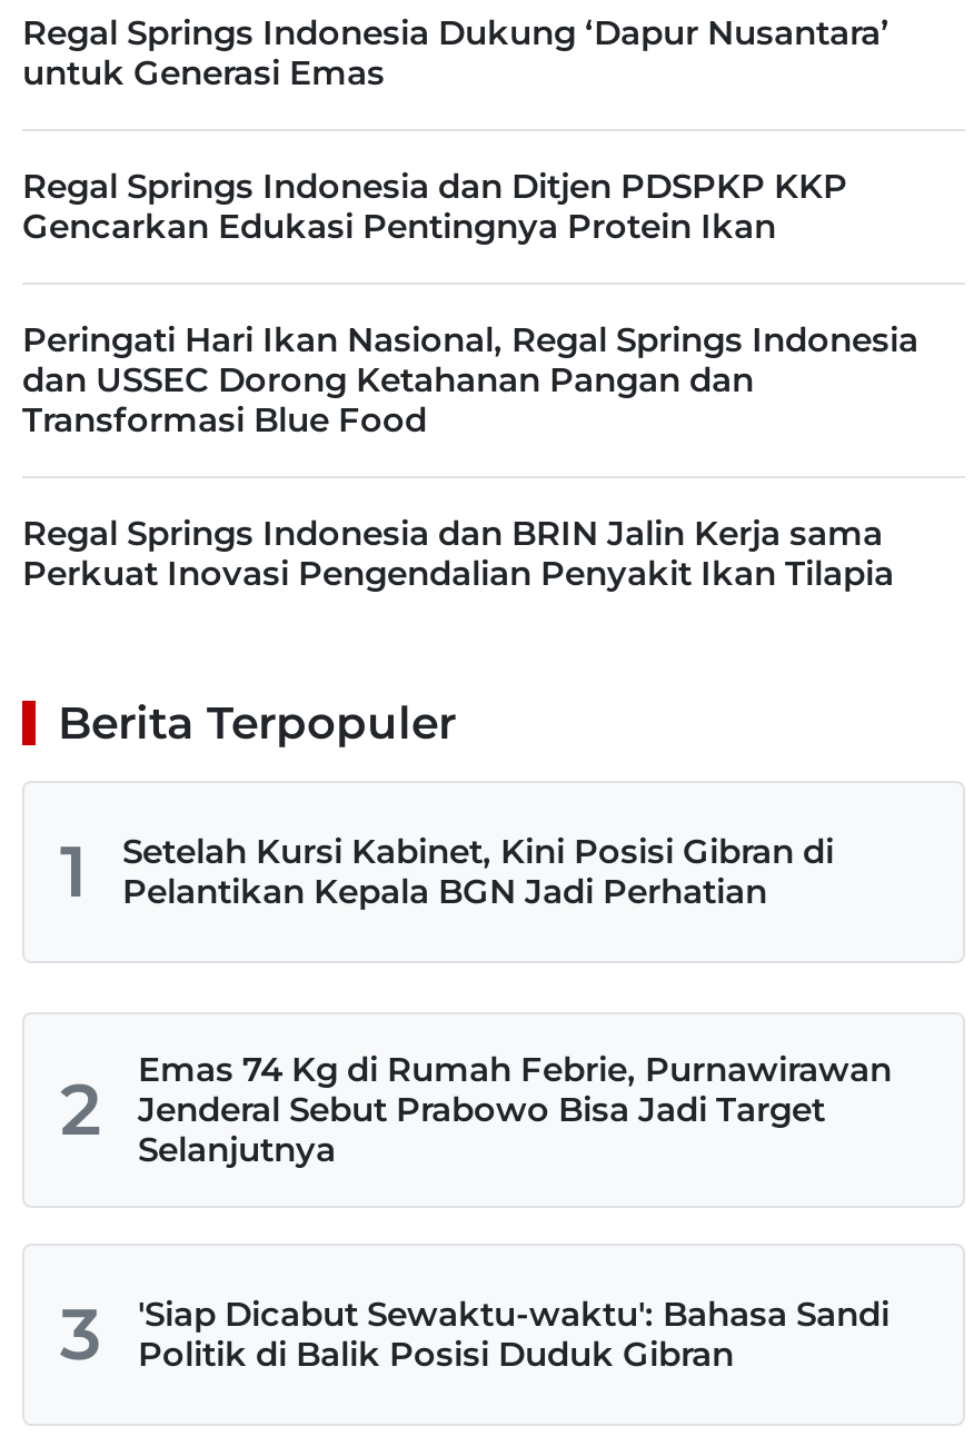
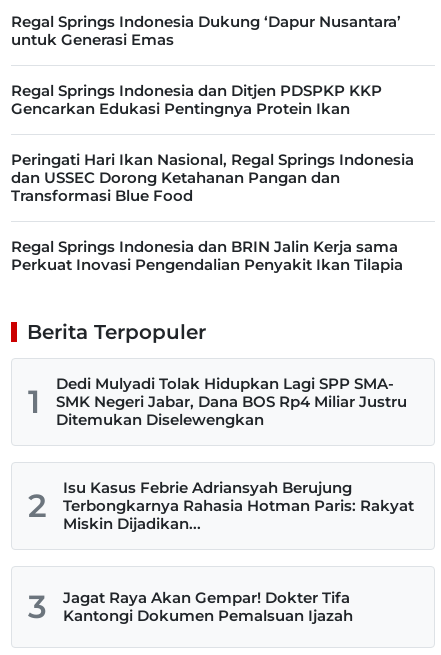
- Setelah Kursi Kabinet, Kini Posisi Gibran di
- Pelantikan Kepala BGN Jadi Perhatian
+ Dedi Mulyadi Tolak Hidupkan Lagi SPP SMA-
+ SMK Negeri Jabar, Dana BOS Rp4 Miliar Justru
+ Ditemukan Diselewengkan

- Emas 74 Kg di Rumah Febrie, Purnawirawan
- Jenderal Sebut Prabowo Bisa Jadi Target
- Selanjutnya
+ Isu Kasus Febrie Adriansyah Berujung
+ Terbongkarnya Rahasia Hotman Paris: Rakyat
+ Miskin Dijadikan...

- 'Siap Dicabut Sewaktu-waktu': Bahasa Sandi
- Politik di Balik Posisi Duduk Gibran
+ Jagat Raya Akan Gempar! Dokter Tifa
+ Kantongi Dokumen Pemalsuan Ijazah
